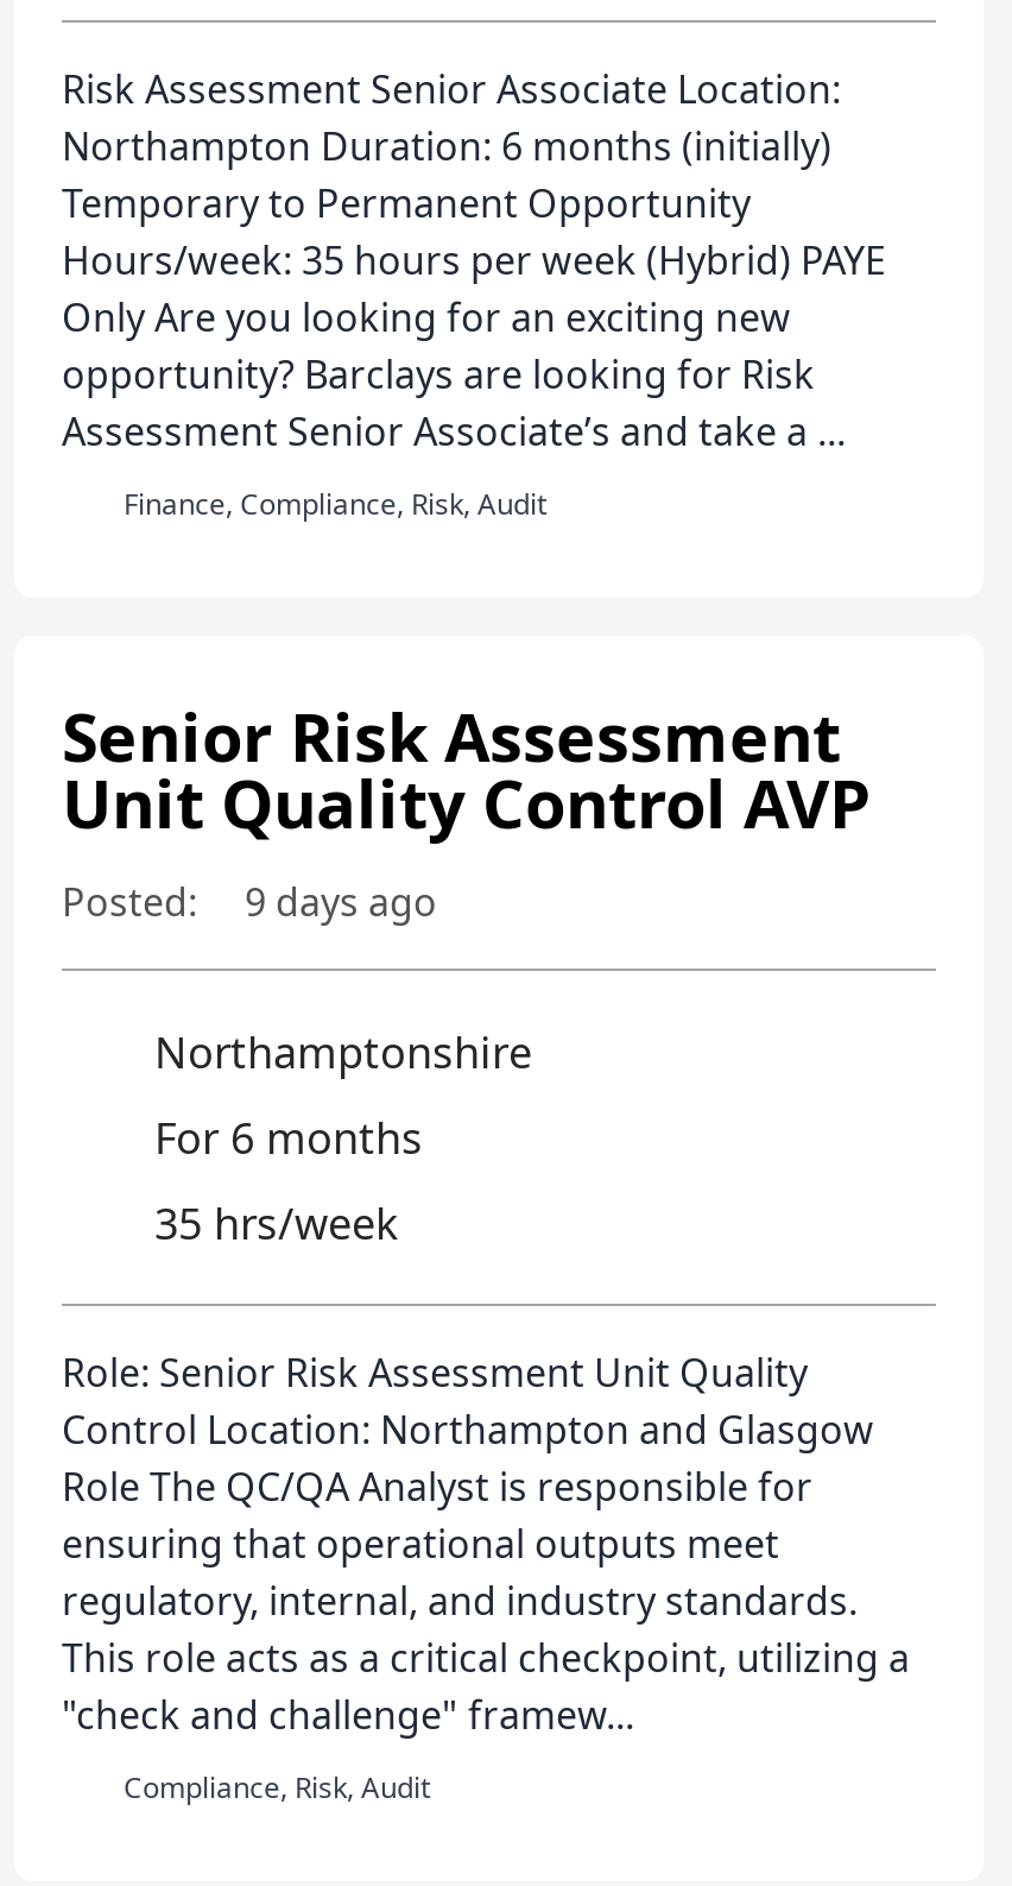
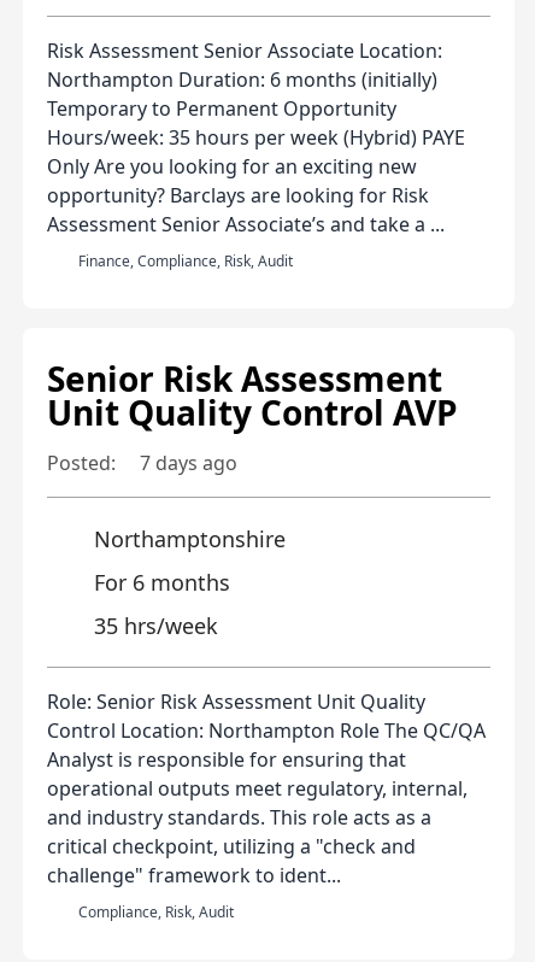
- Posted: 9 days ago
+ Posted: 7 days ago

- Control Location: Northampton and Glasgow
- Role The QC/QA Analyst is responsible for
- ensuring that operational outputs meet
- regulatory, internal, and industry standards.
- This role acts as a critical checkpoint, utilizing a
- "check and challenge" framew...
+ Control Location: Northampton Role The QC/QA
+ Analyst is responsible for ensuring that
+ operational outputs meet regulatory, internal,
+ and industry standards. This role acts as a
+ critical checkpoint, utilizing a "check and
+ challenge" framework to ident...
